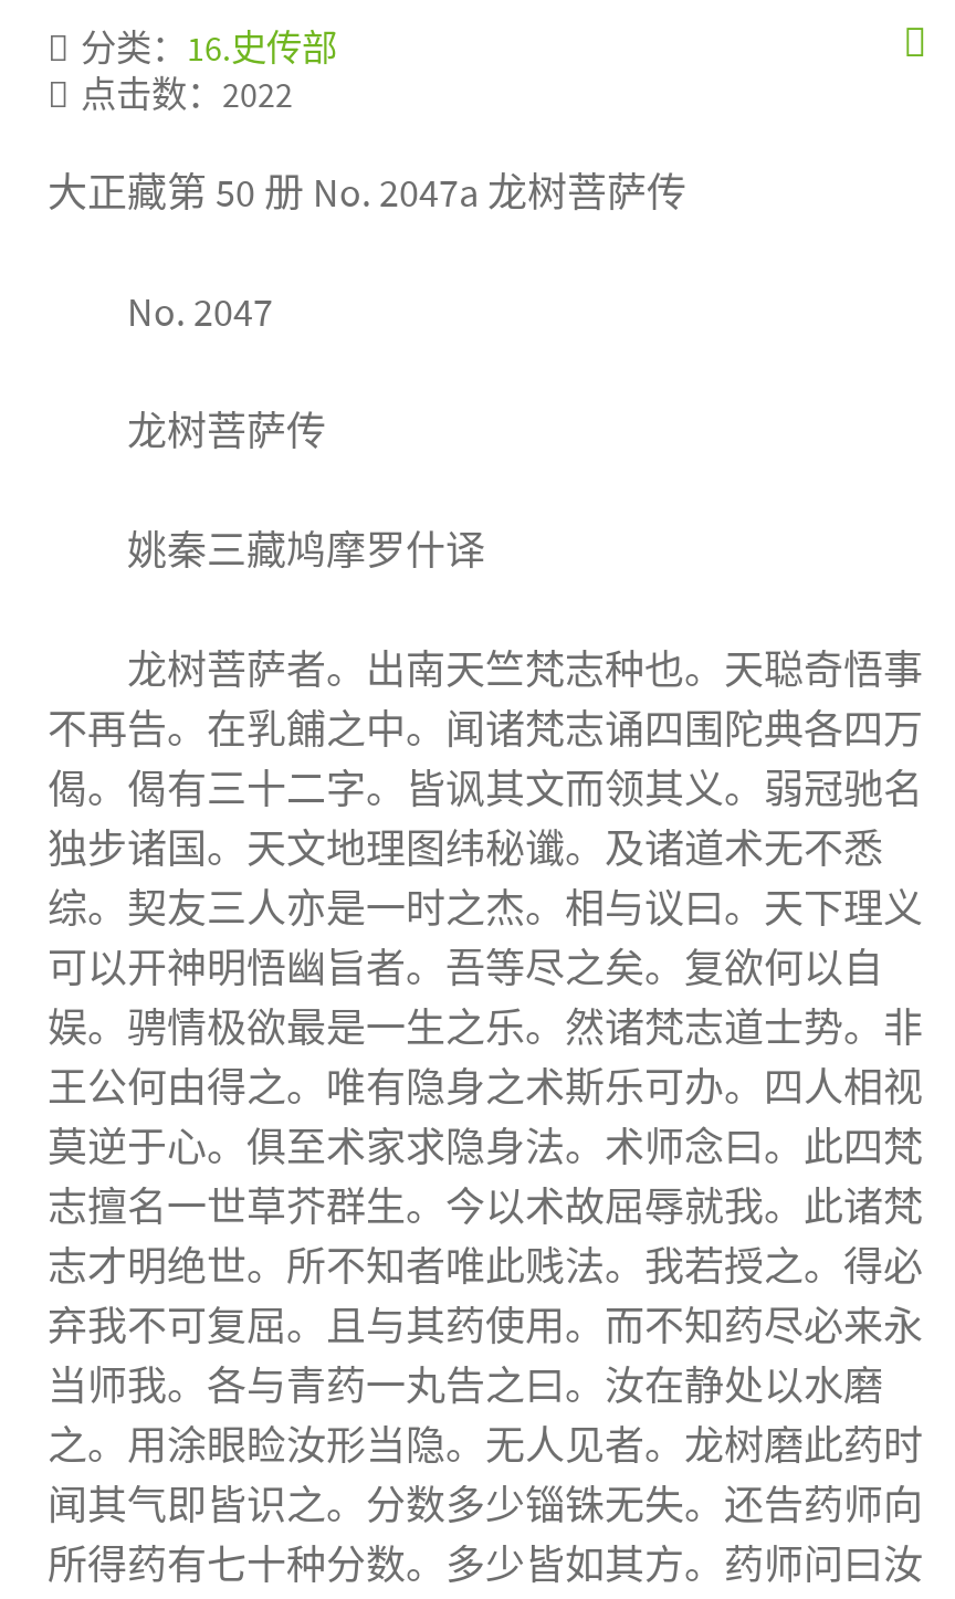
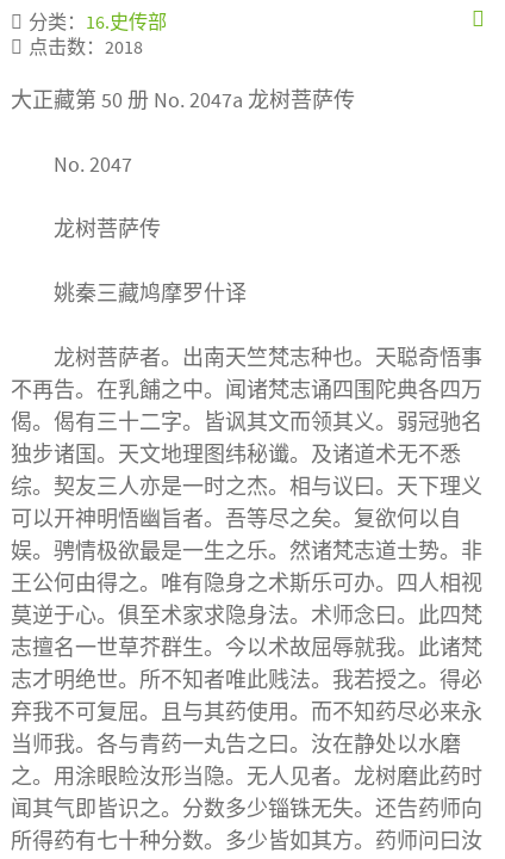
- 点击数：2022
+ 点击数：2018
